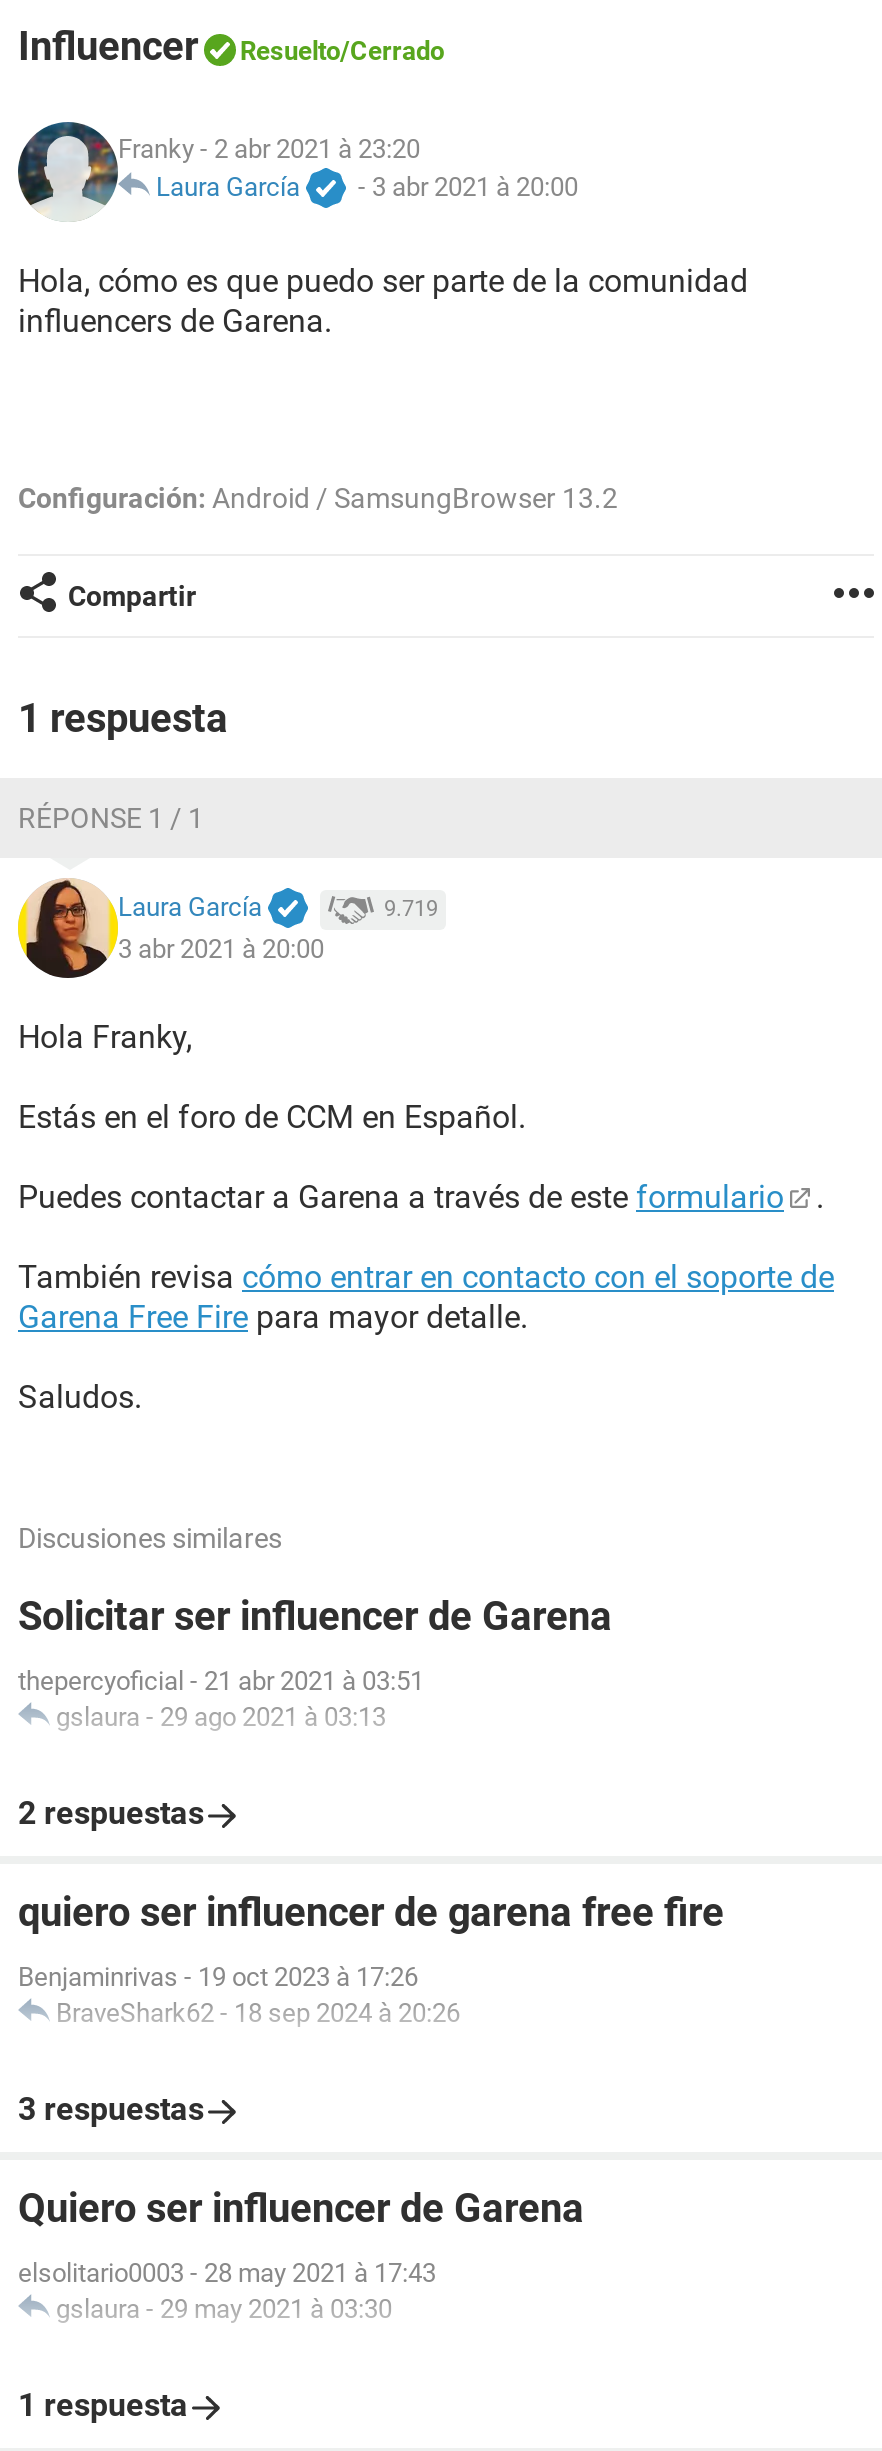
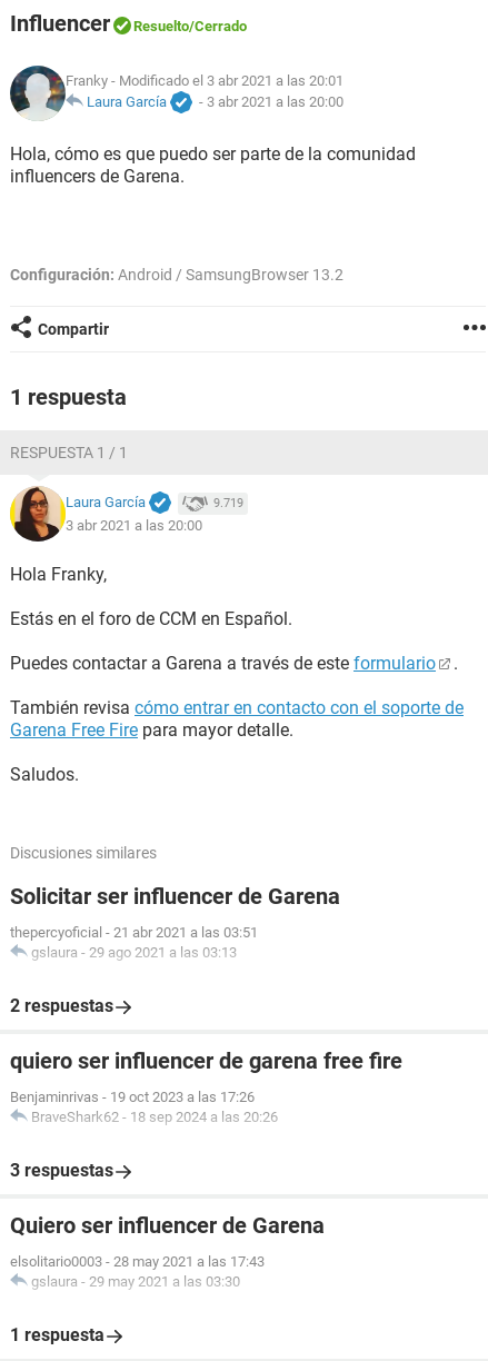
- Franky - 2 abr 2021 à 23:20
+ Franky - Modificado el 3 abr 2021 a las 20:01

- Laura García - 3 abr 2021 à 20:00
+ Laura García - 3 abr 2021 a las 20:00

- RÉPONSE 1 / 1
+ RESPUESTA 1 / 1

- 3 abr 2021 à 20:00
+ 3 abr 2021 a las 20:00

- thepercyoficial - 21 abr 2021 à 03:51
- gslaura - 29 ago 2021 à 03:13
+ thepercyoficial - 21 abr 2021 a las 03:51
+ gslaura - 29 ago 2021 a las 03:13

- Benjaminrivas - 19 oct 2023 à 17:26
- BraveShark62 - 18 sep 2024 à 20:26
+ Benjaminrivas - 19 oct 2023 a las 17:26
+ BraveShark62 - 18 sep 2024 a las 20:26

- elsolitario0003 - 28 may 2021 à 17:43
- gslaura - 29 may 2021 à 03:30
+ elsolitario0003 - 28 may 2021 a las 17:43
+ gslaura - 29 may 2021 a las 03:30
